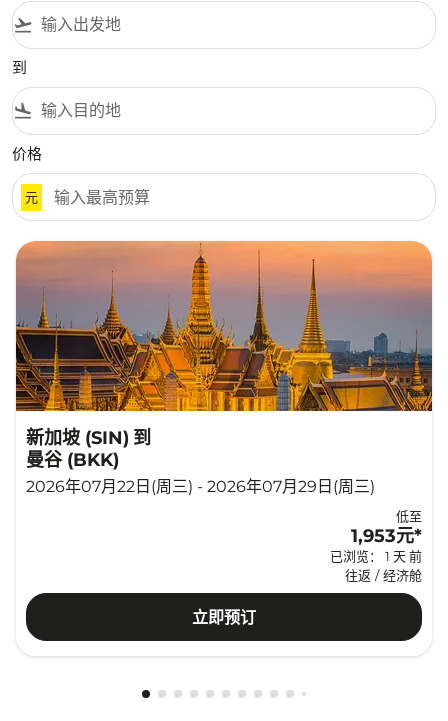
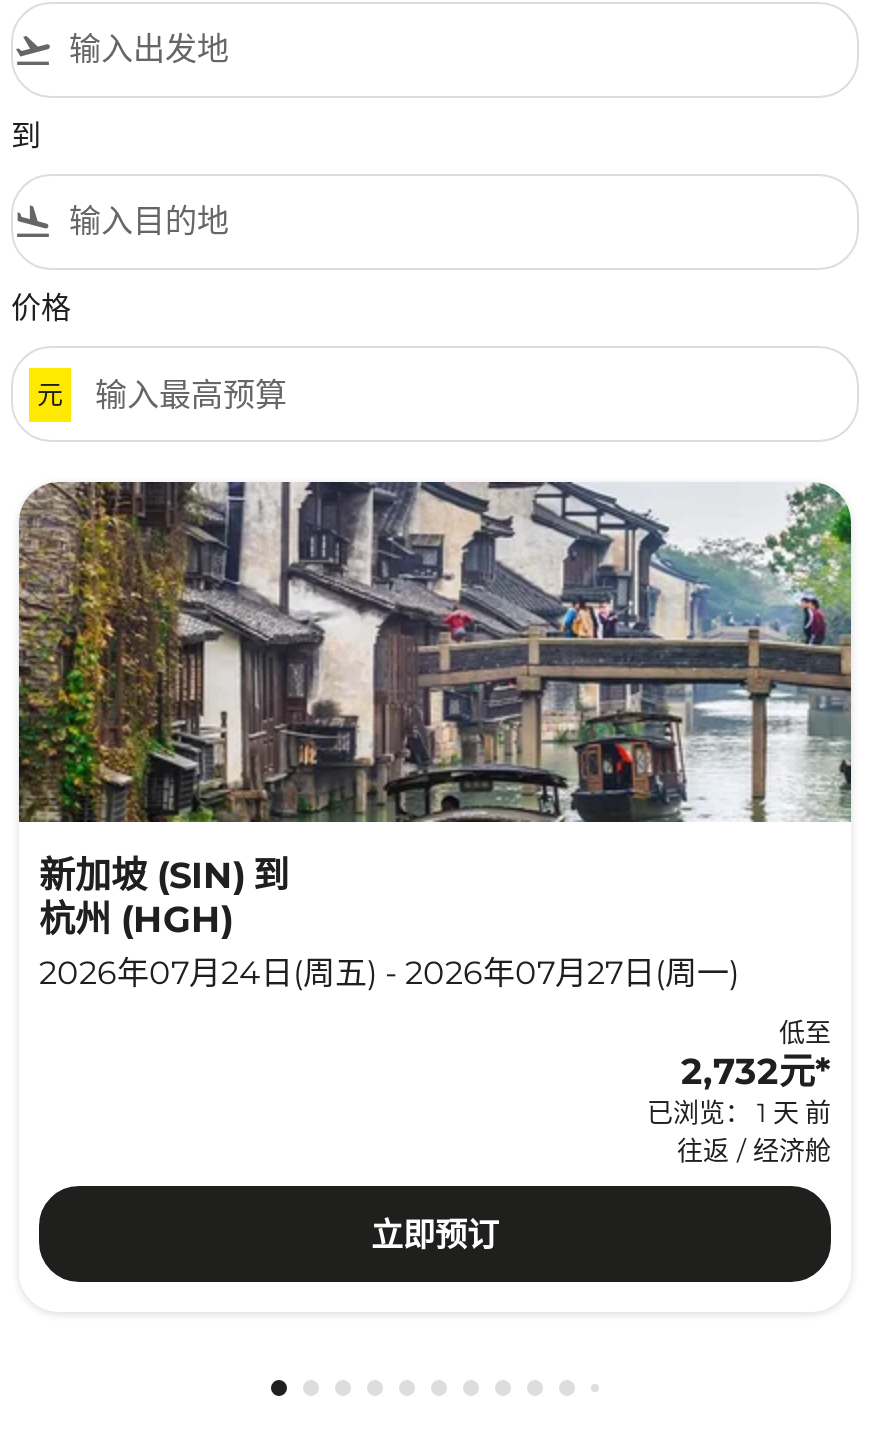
- [image]
- 曼谷 (BKK)
- 2026年07月22日(周三) - 2026年07月29日(周三)
+ [image]
+ 杭州 (HGH)
+ 2026年07月24日(周五) - 2026年07月27日(周一)

- 1,953元*
+ 2,732元*
